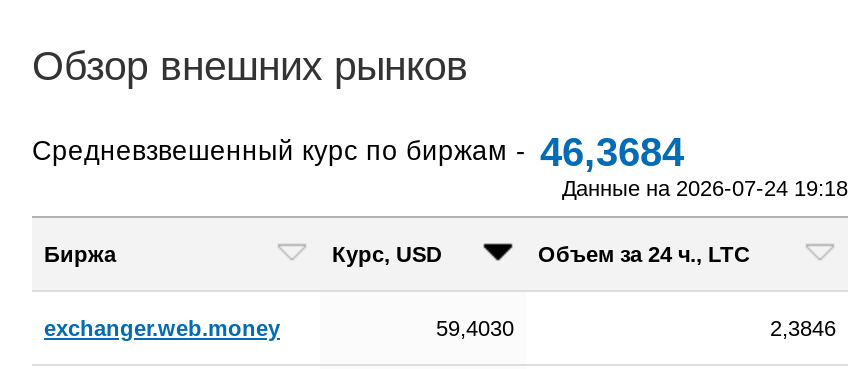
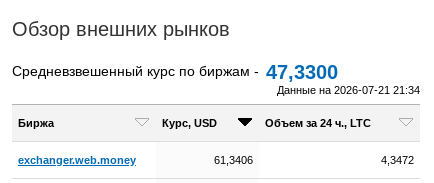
- Средневзвешенный курс по биржам - 46,3684
+ Средневзвешенный курс по биржам - 47,3300

- Данные на 2026-07-24 19:18
+ Данные на 2026-07-21 21:34

- 59,4030
+ 61,3406

- 2,3846
+ 4,3472
